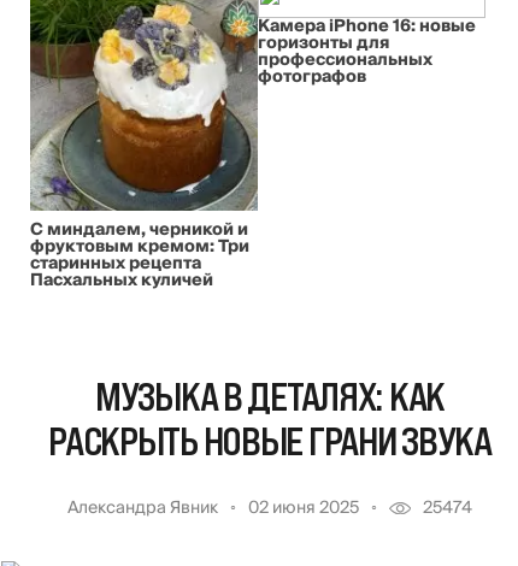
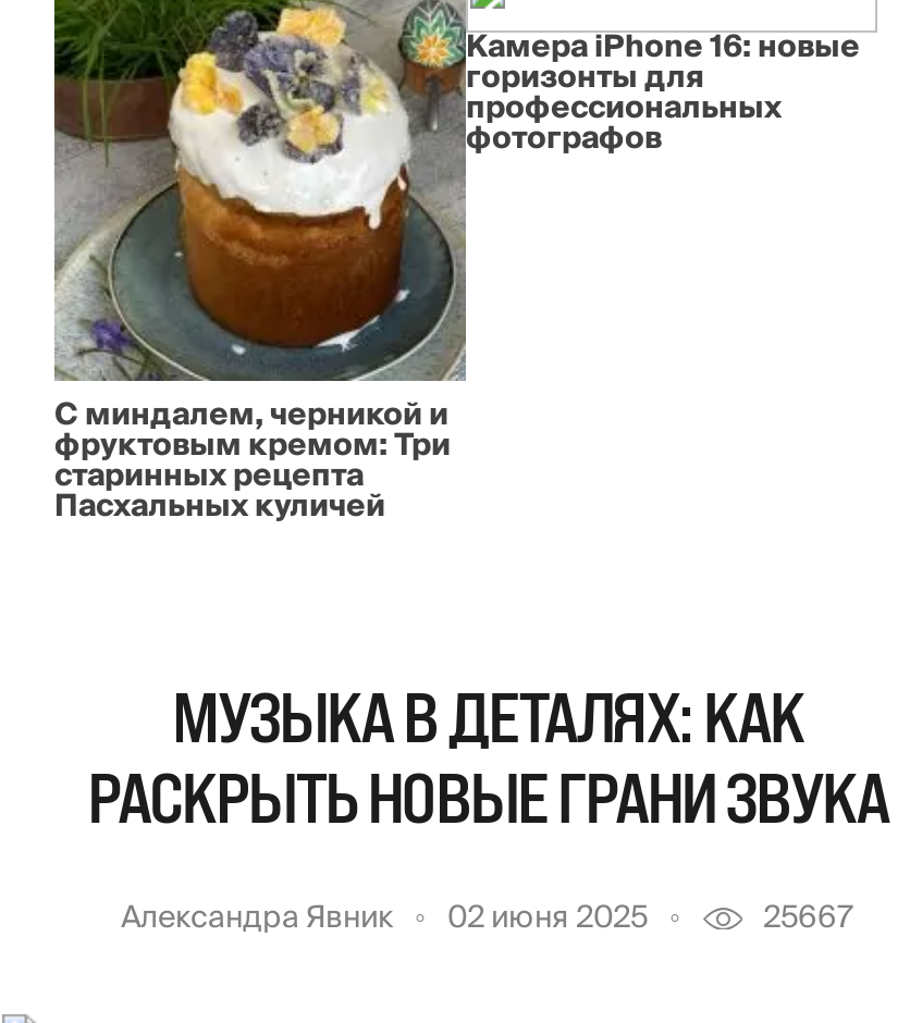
- 25474
+ 25667
